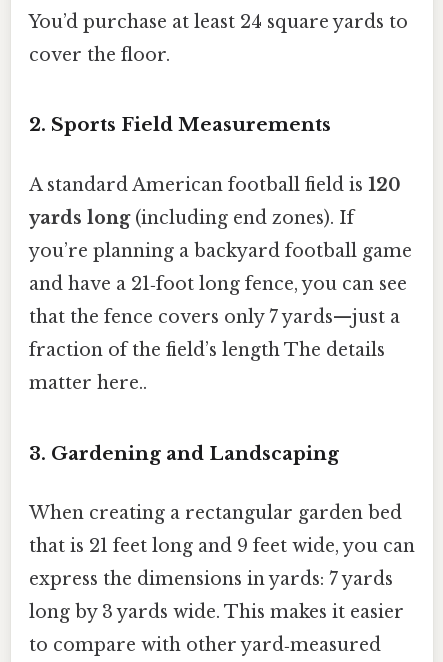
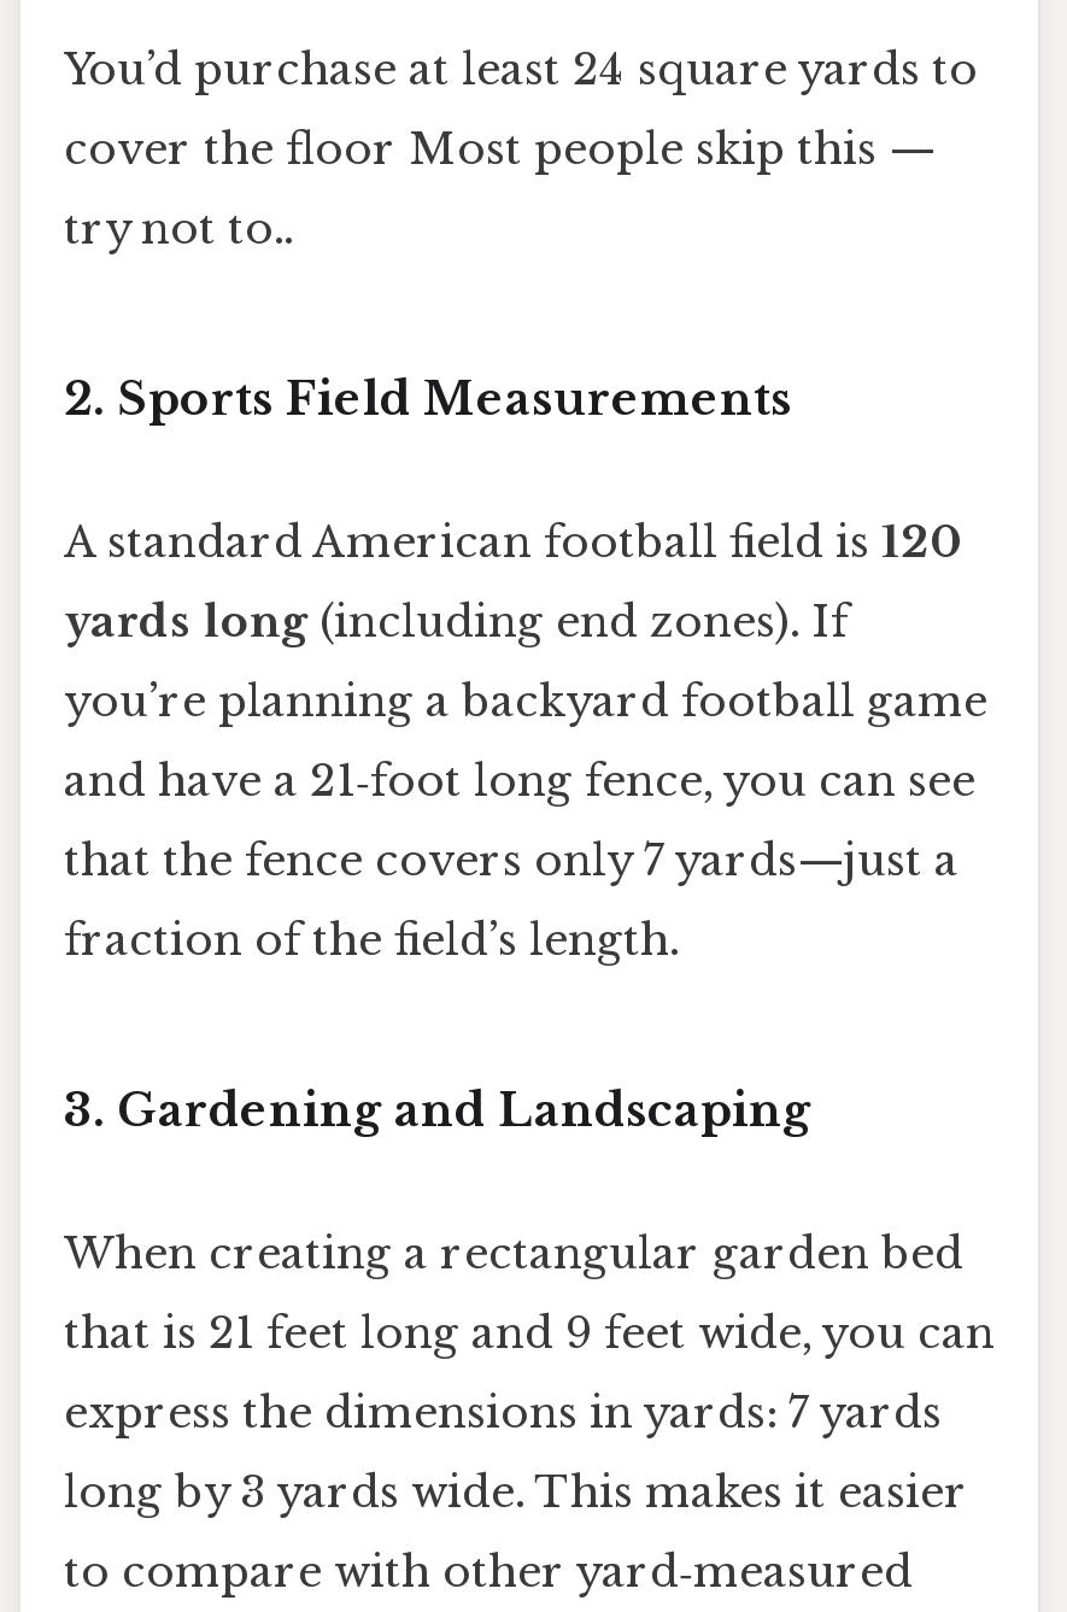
- cover the floor.
+ cover the floor Most people skip this —
+ try not to..

moved down: 2. Sports Field Measurements | A standard American football field is 120 | yards long (including end zones). If | you’re planning a backyard football game | and have a 21‑foot long fence, you can see | that the fence covers only 7 yards—just a

- fraction of the field’s length The details
- matter here..
+ fraction of the field’s length.
